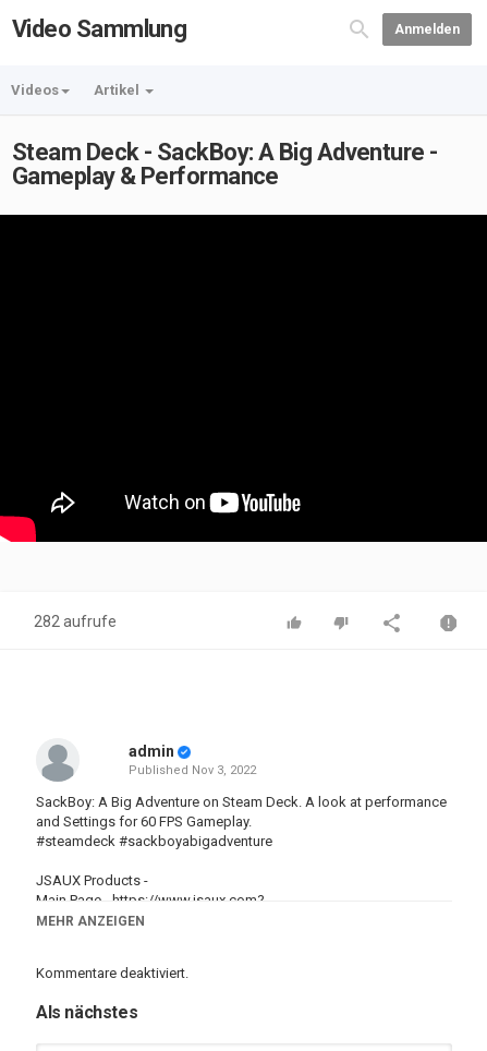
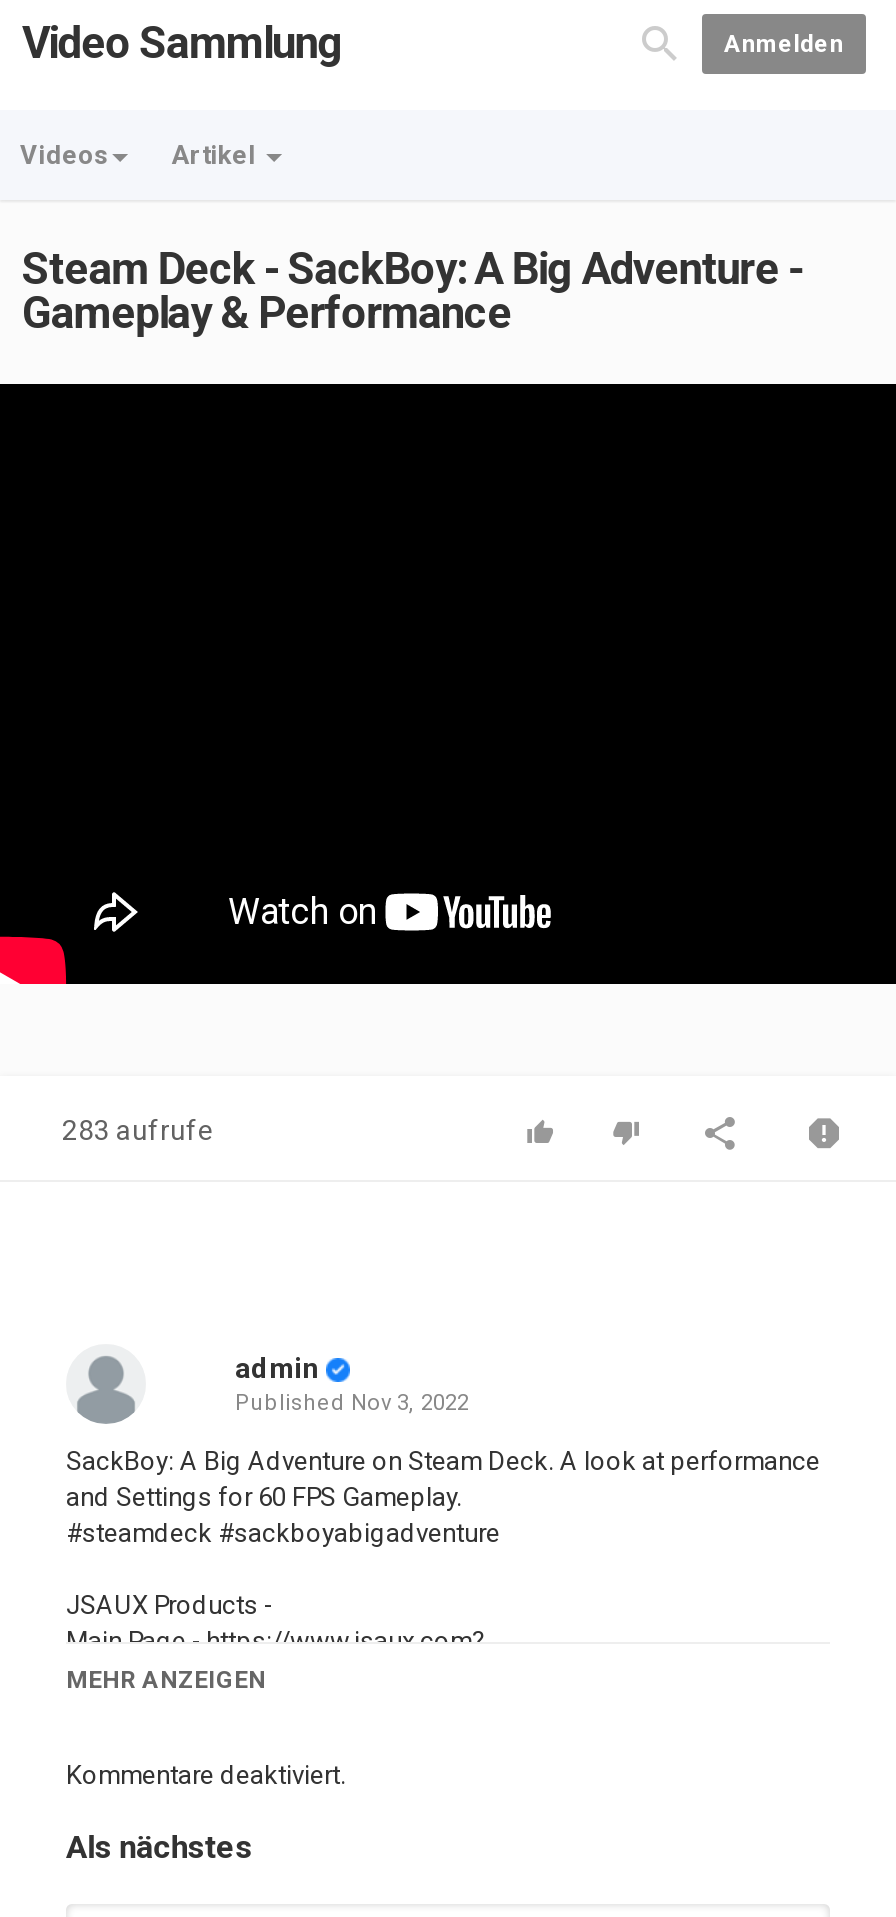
- 282 aufrufe
+ 283 aufrufe
